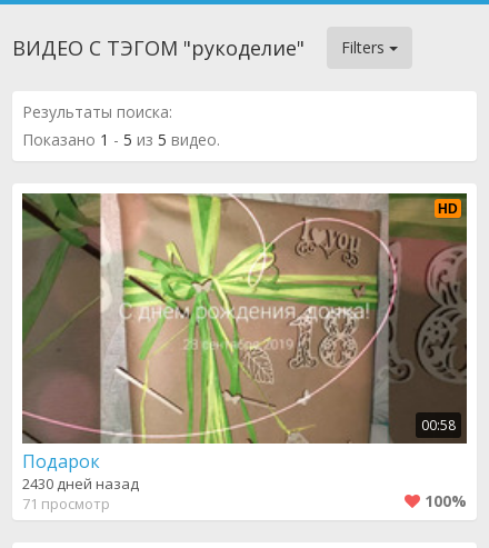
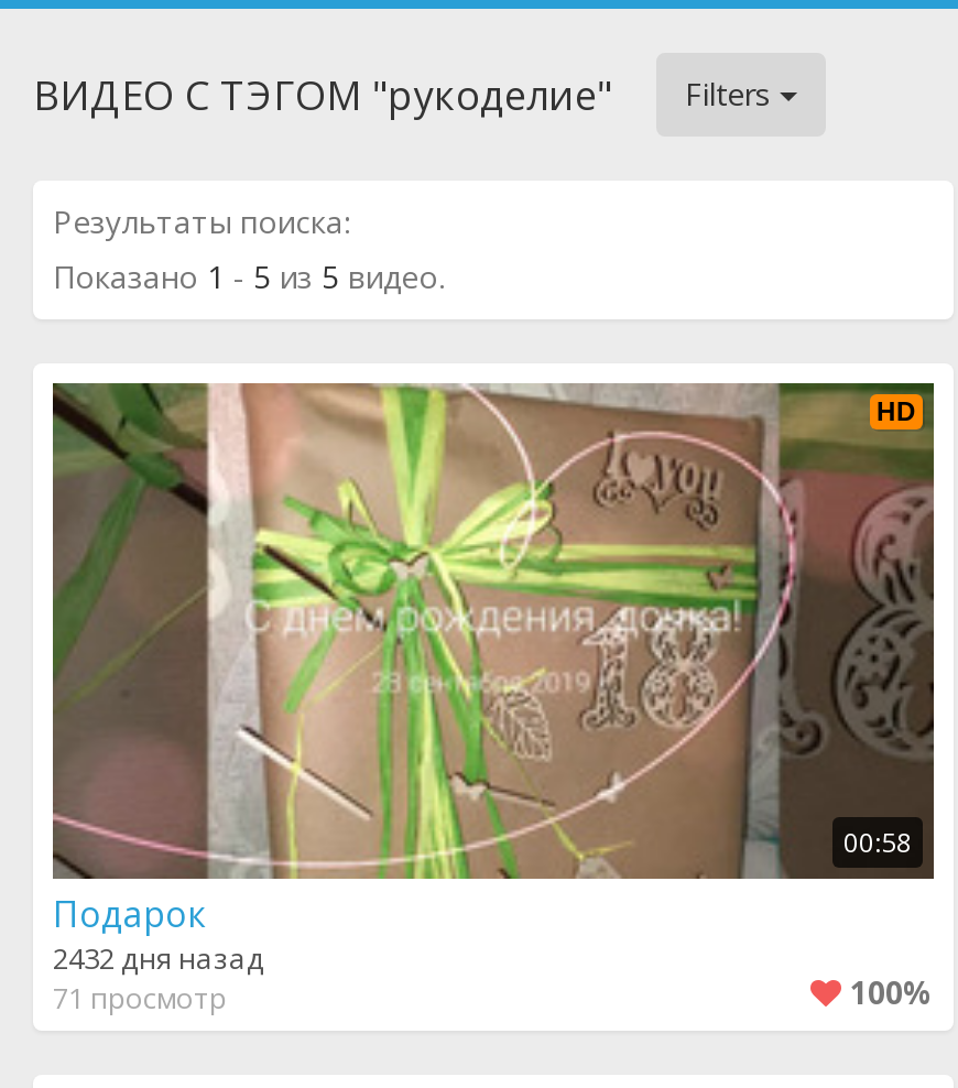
- 2430 дней назад
+ 2432 дня назад
